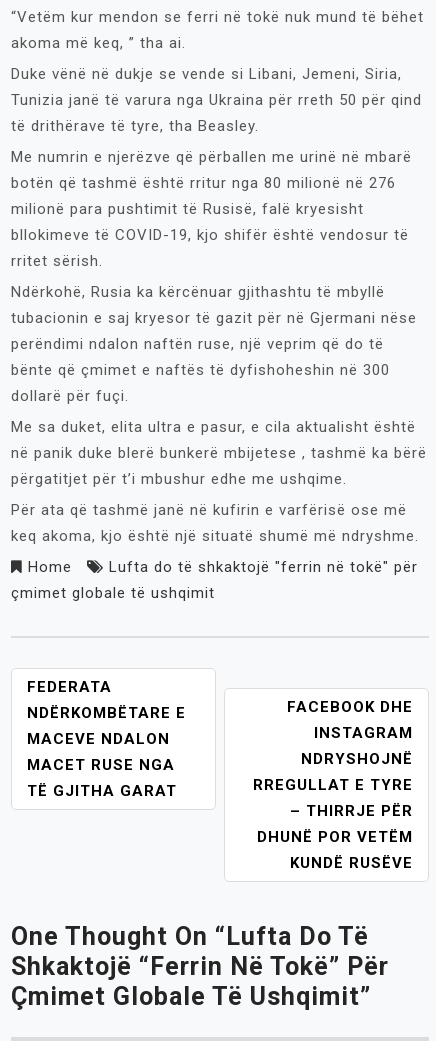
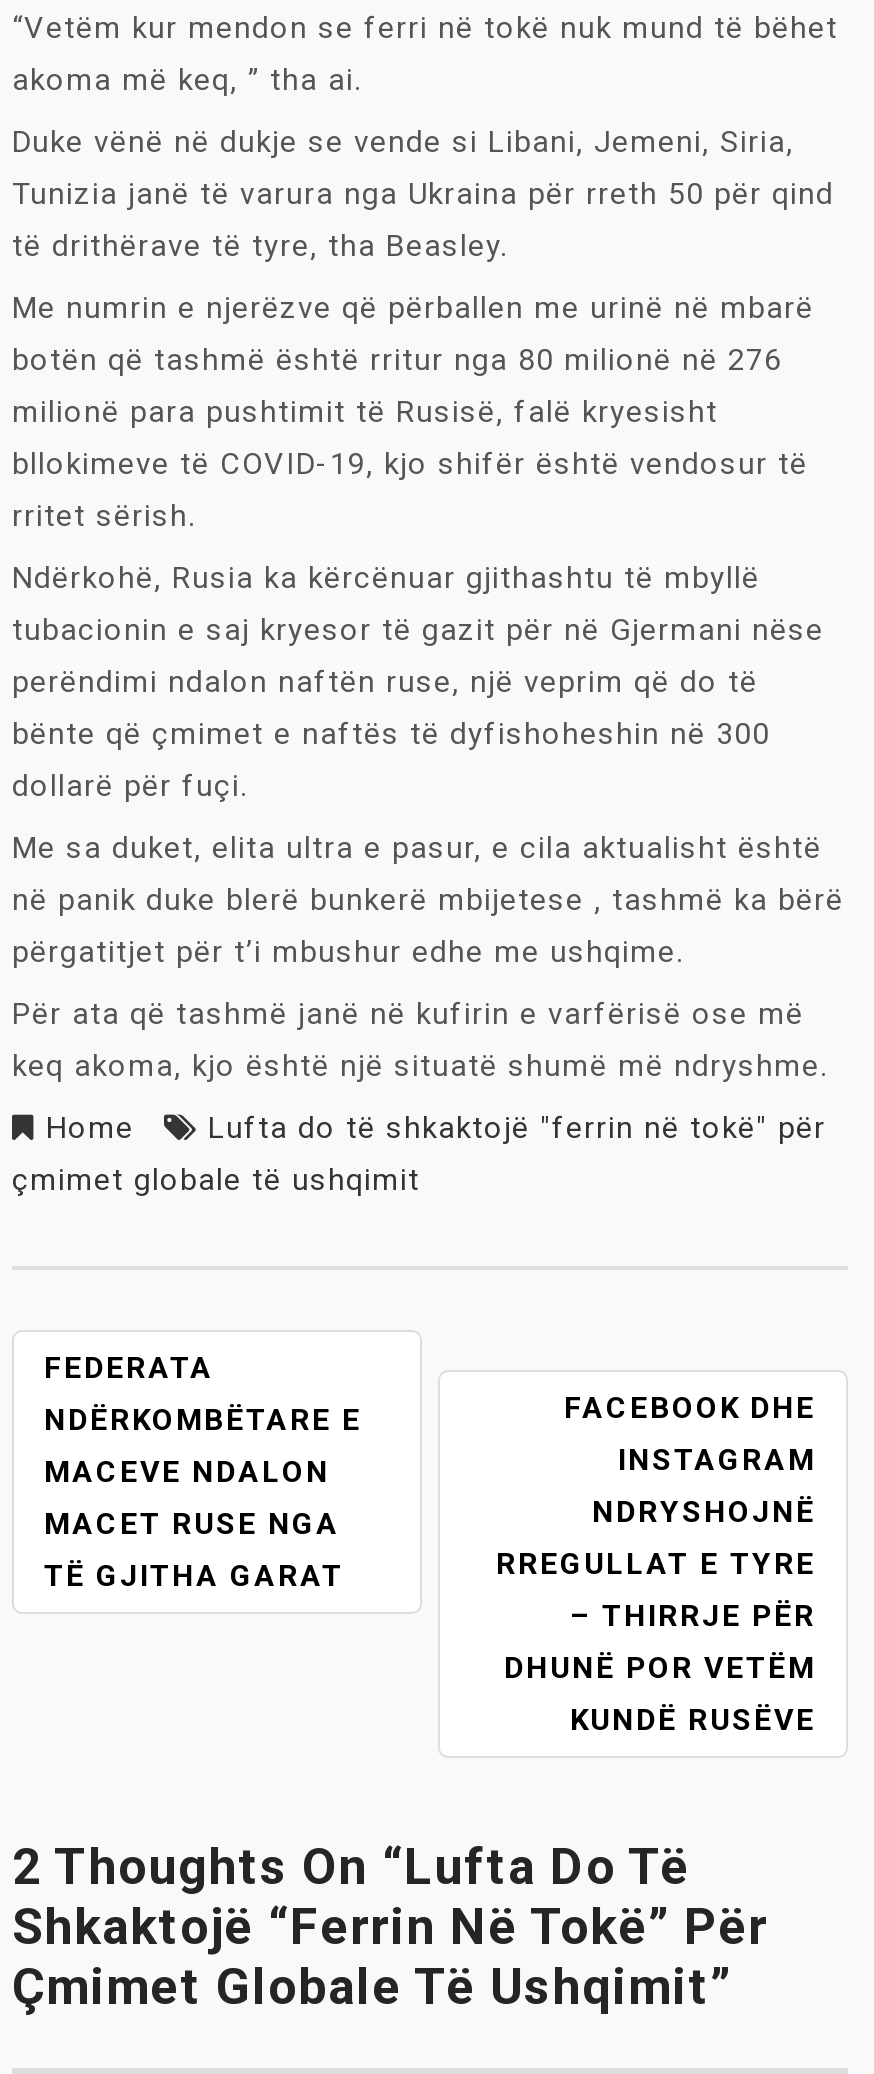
- One Thought On “Lufta Do Të
+ 2 Thoughts On “Lufta Do Të
